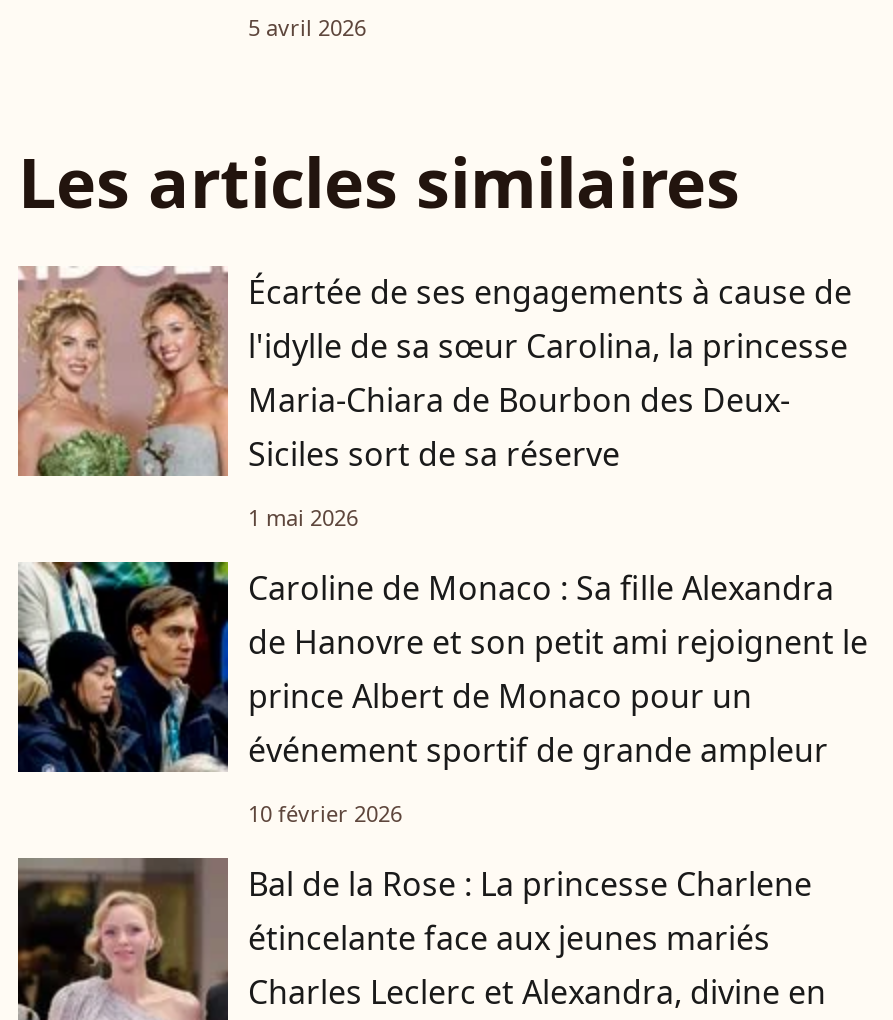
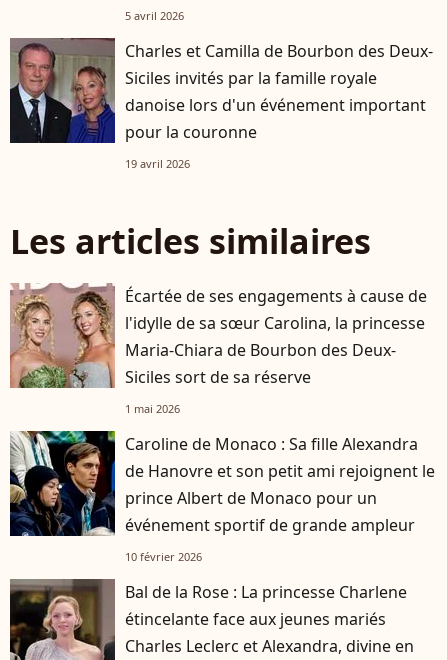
+ [image]
+ Charles et Camilla de Bourbon des Deux-
+ Siciles invités par la famille royale
+ danoise lors d'un événement important
+ pour la couronne
+ 19 avril 2026
